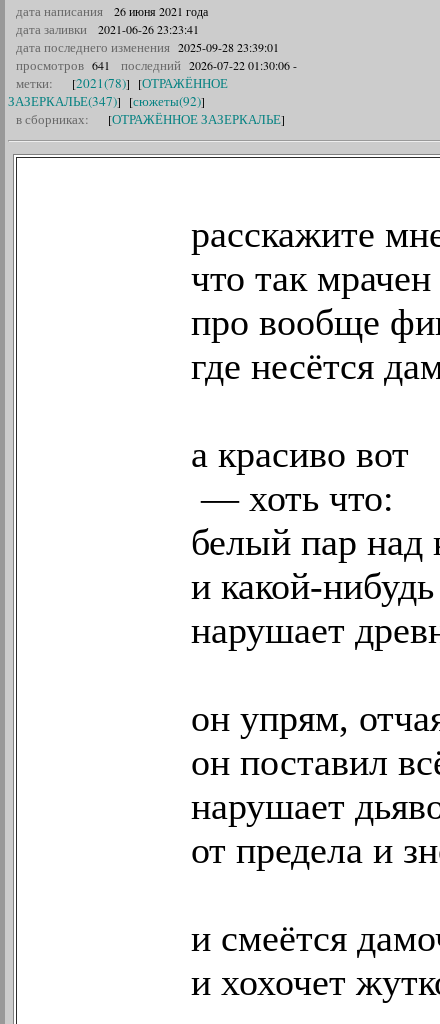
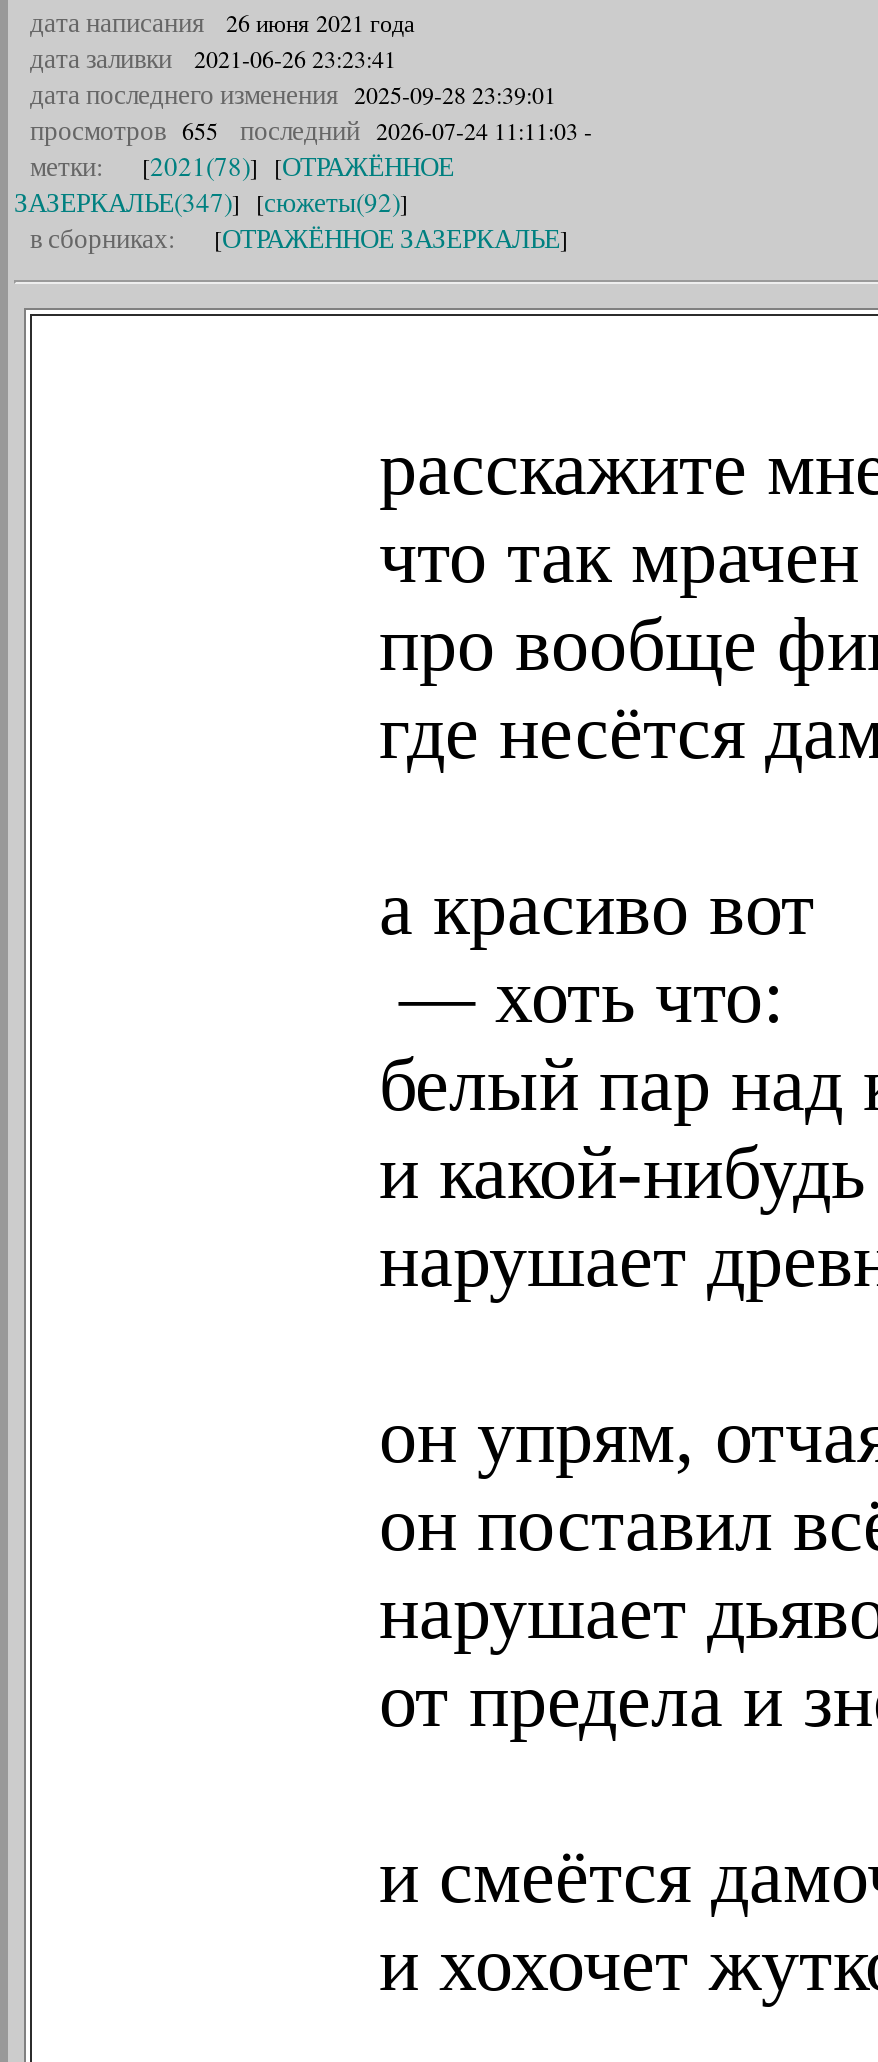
- просмотров 641 последний 2026-07-22 01:30:06 -
+ просмотров 655 последний 2026-07-24 11:11:03 -
